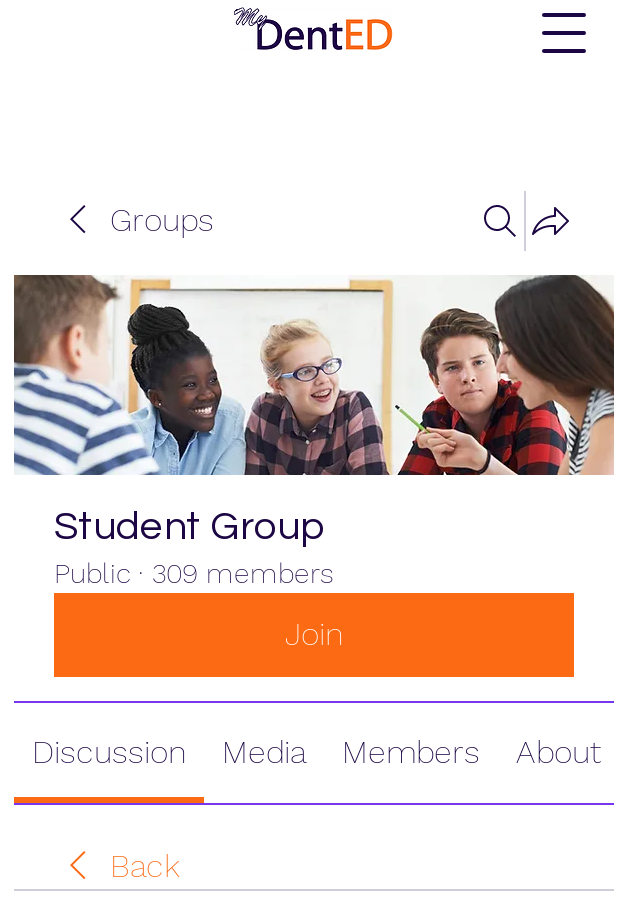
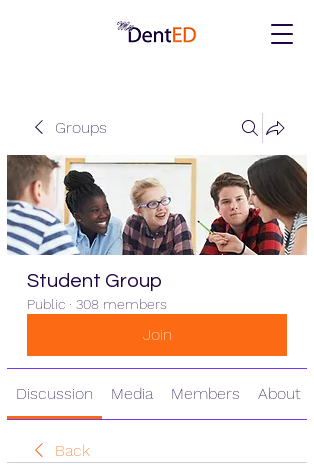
- Public · 309 members
+ Public · 308 members
